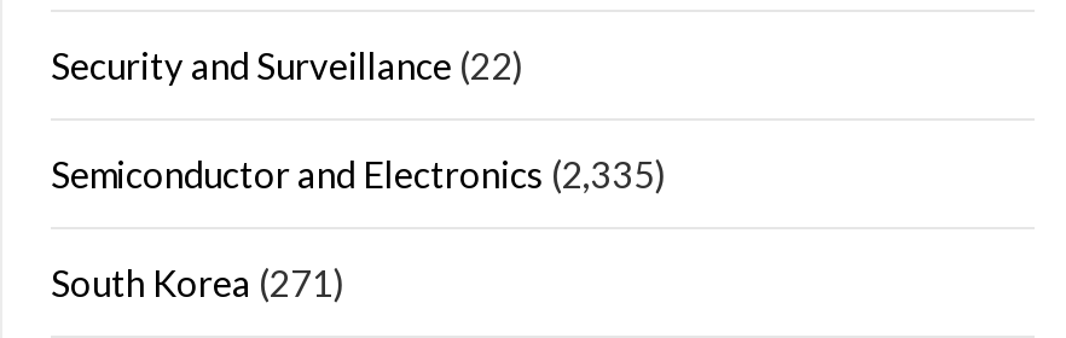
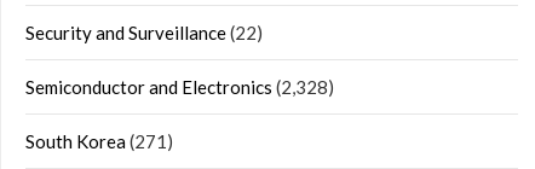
- Semiconductor and Electronics (2,335)
+ Semiconductor and Electronics (2,328)
